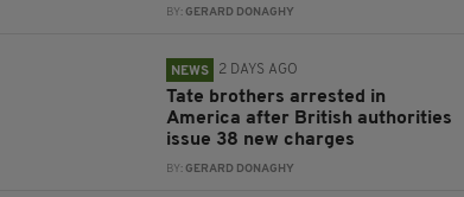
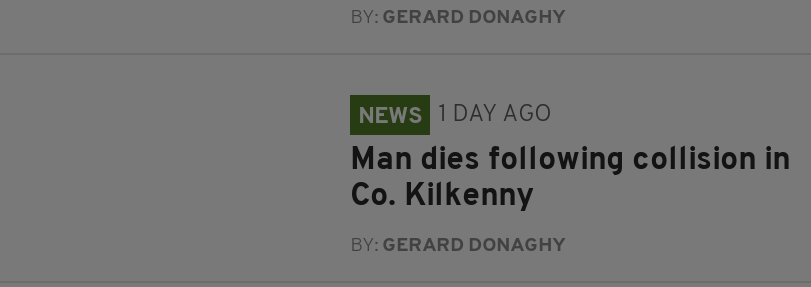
- NEWS 2 DAYS AGO
+ NEWS 1 DAY AGO

- Tate brothers arrested in
- America after British authorities
- issue 38 new charges
+ Man dies following collision in
+ Co. Kilkenny
